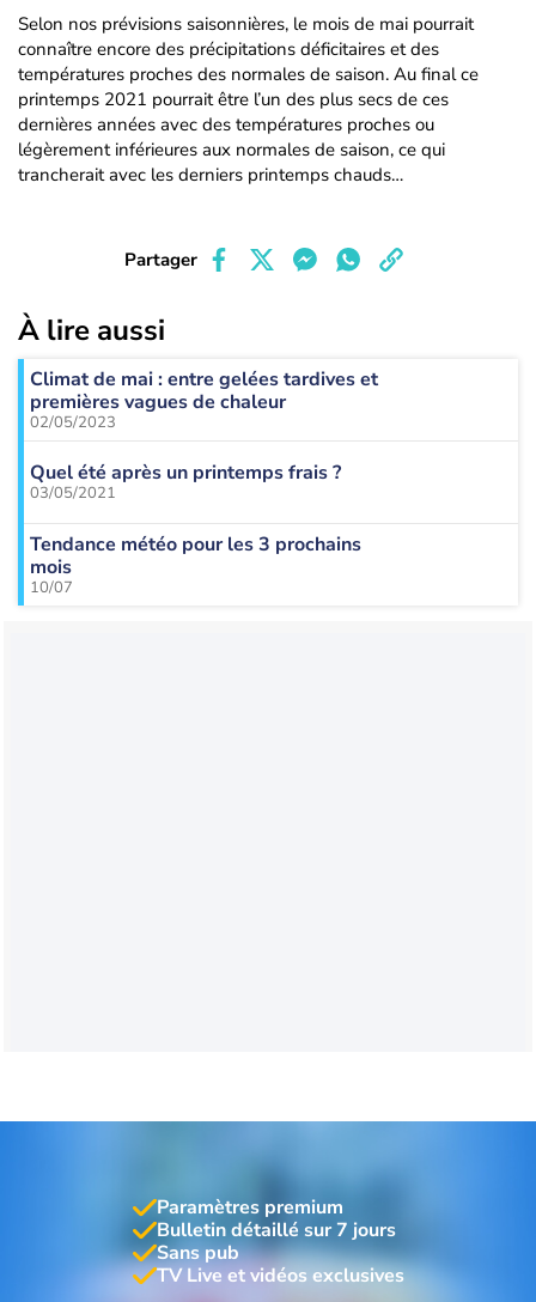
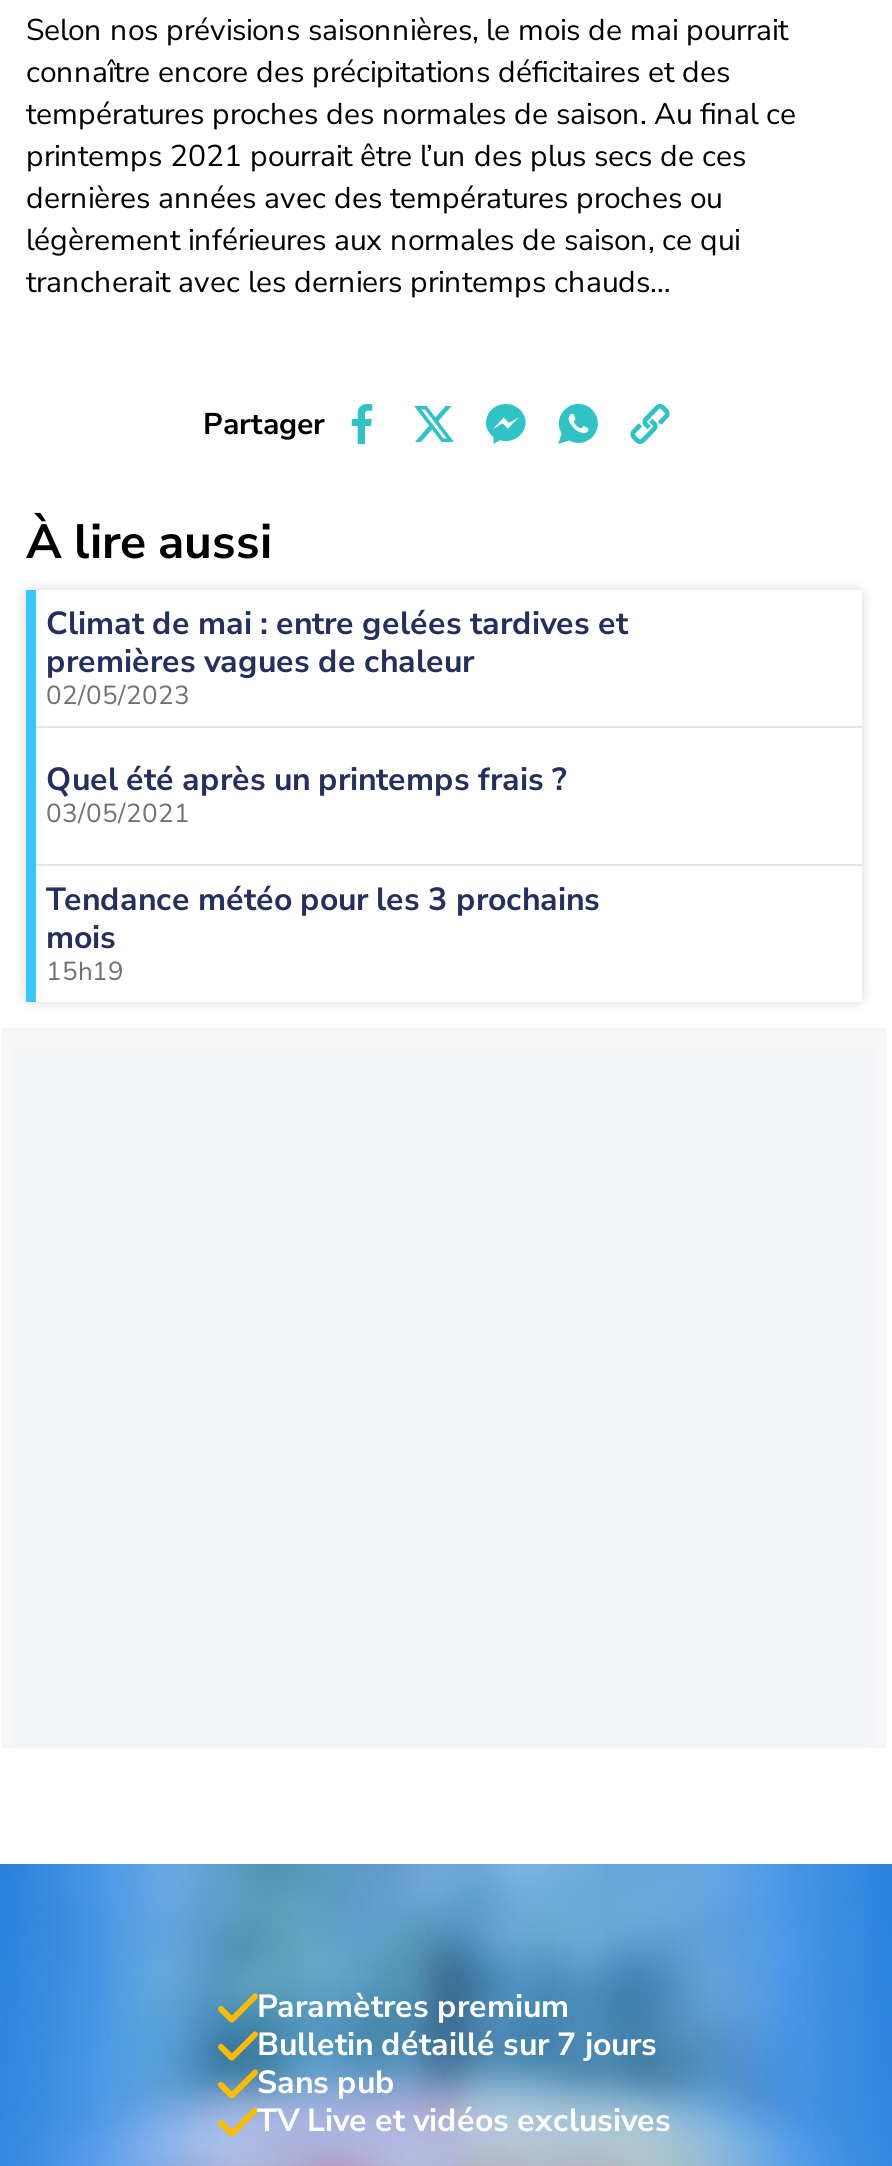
- 10/07
+ 15h19
